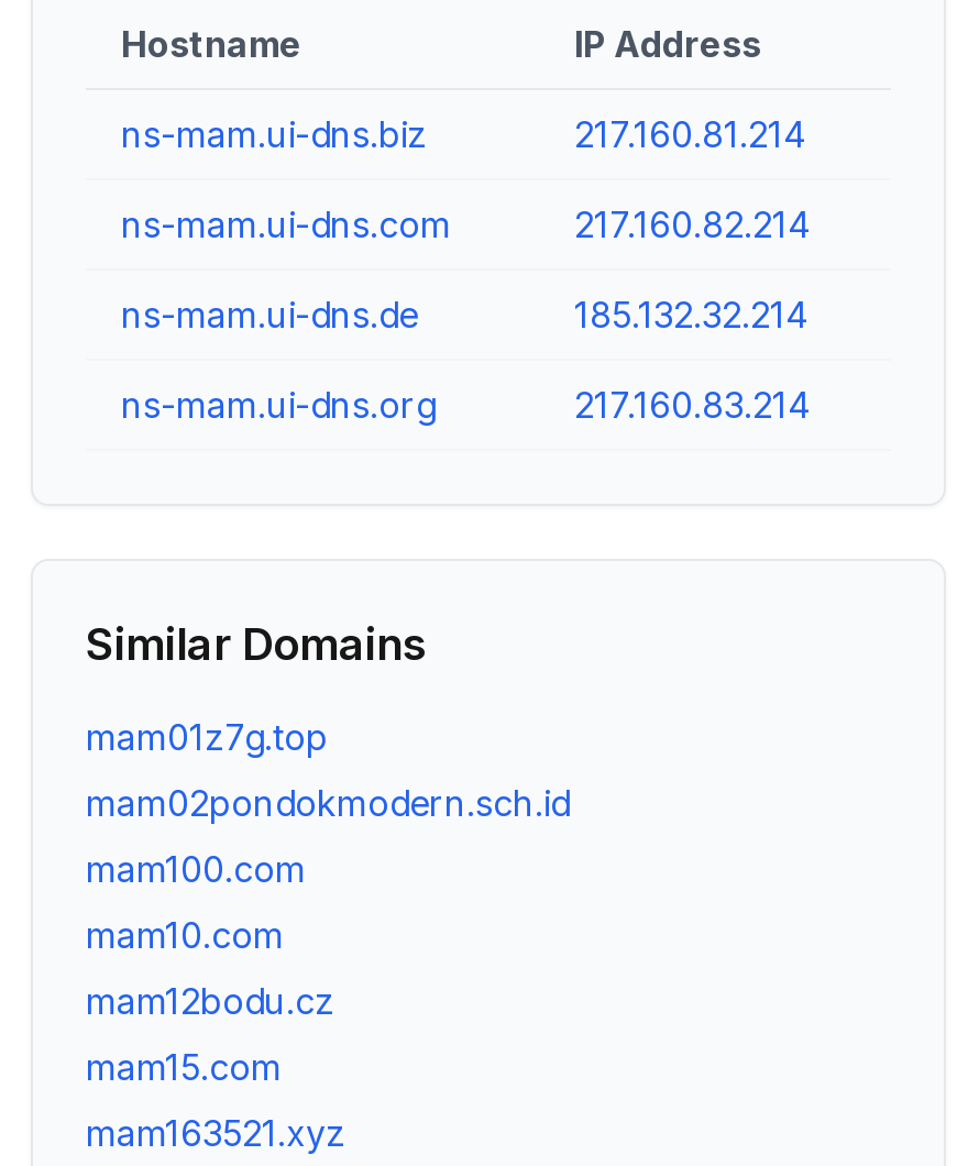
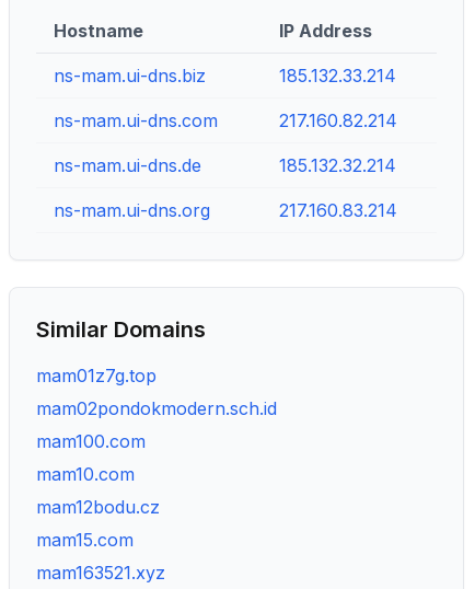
- 217.160.81.214
+ 185.132.33.214
